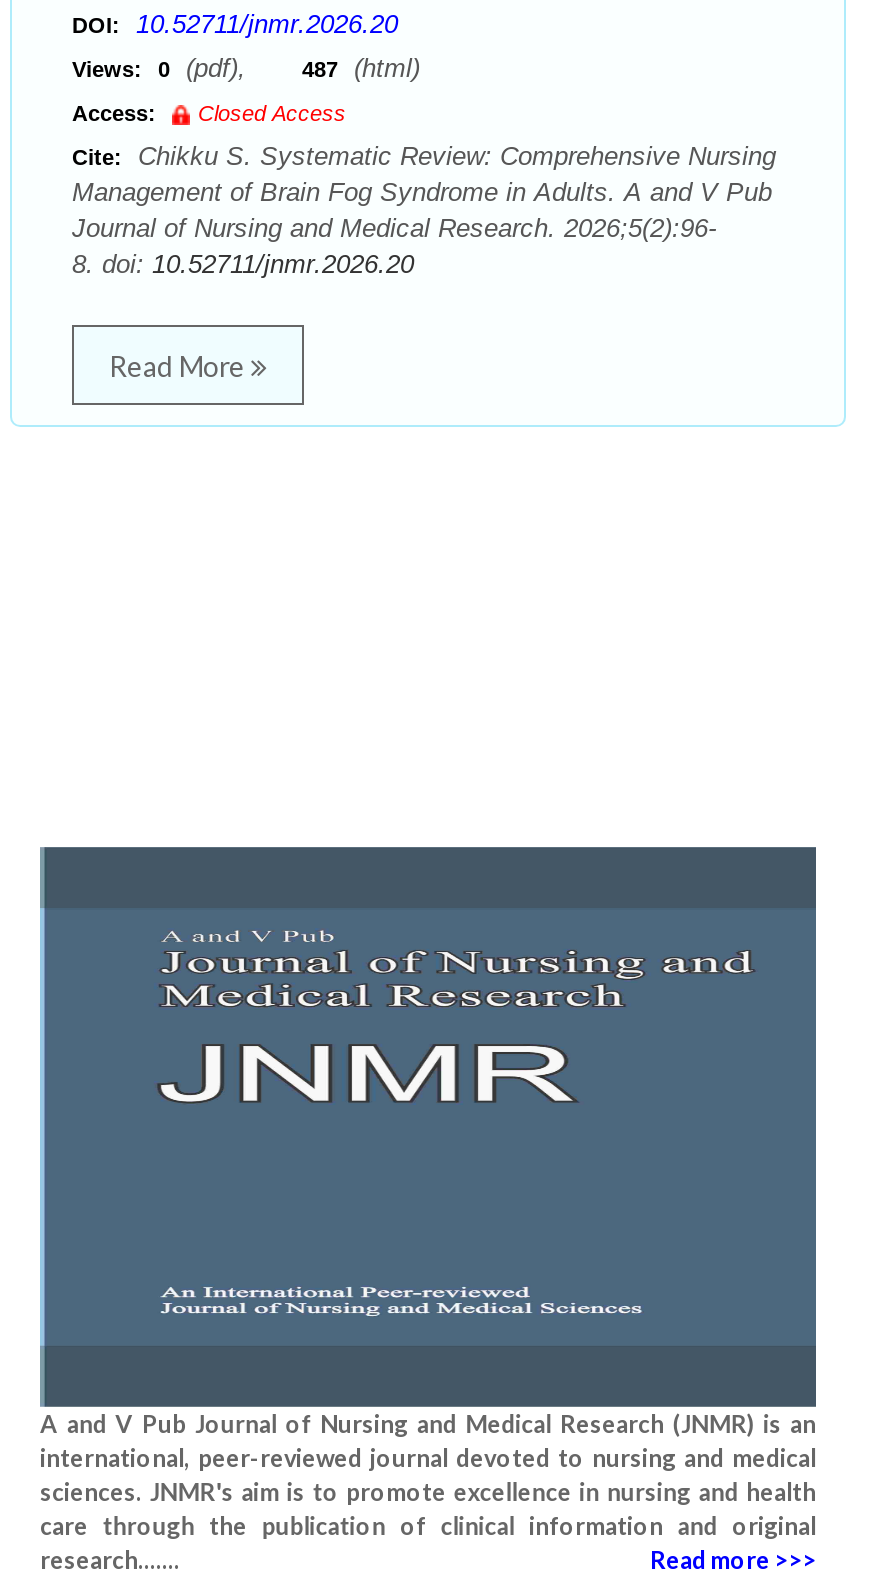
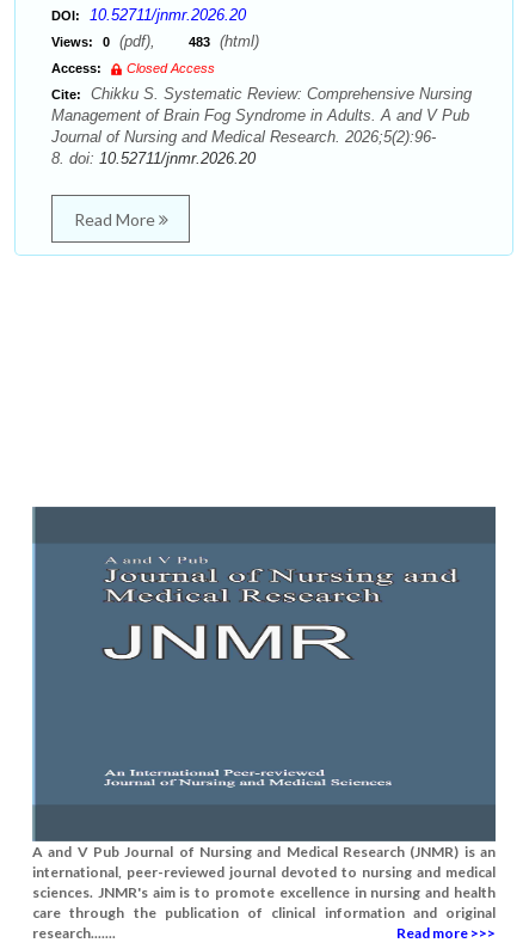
- Views: 0 (pdf), 487 (html)
+ Views: 0 (pdf), 483 (html)
